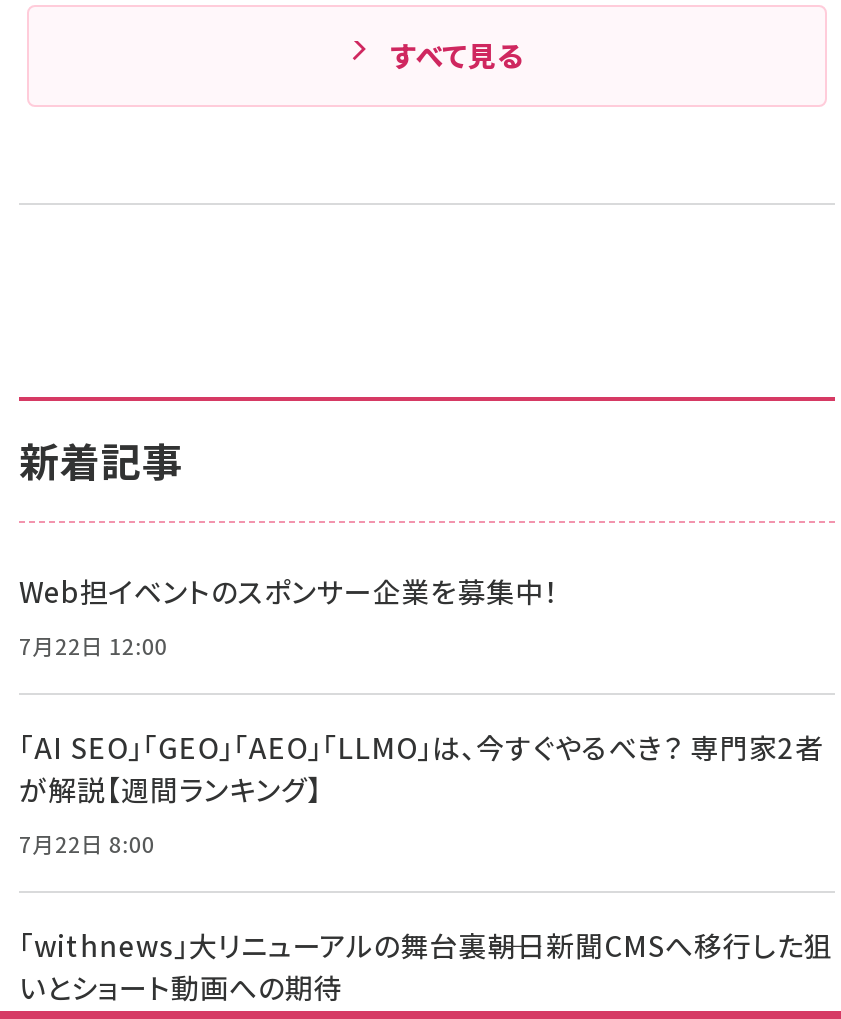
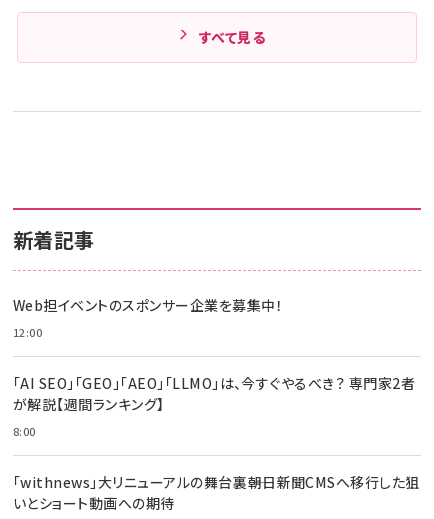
- 7月22日 12:00
+ 12:00

- 7月22日 8:00
+ 8:00
